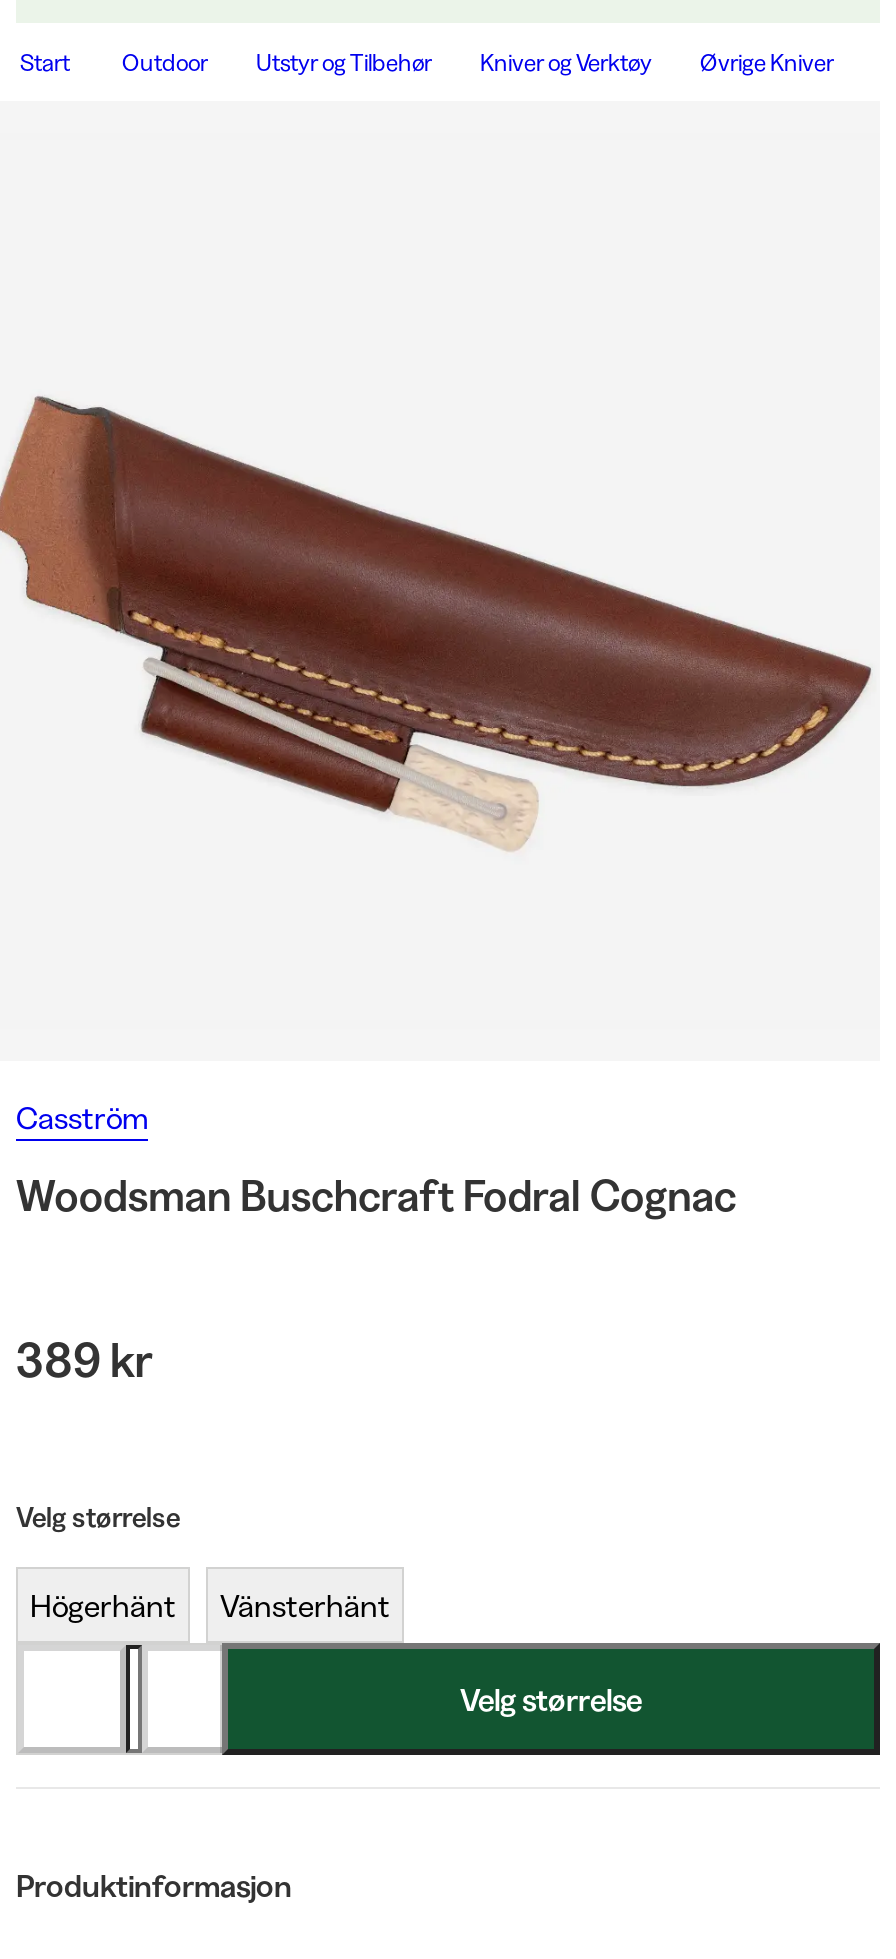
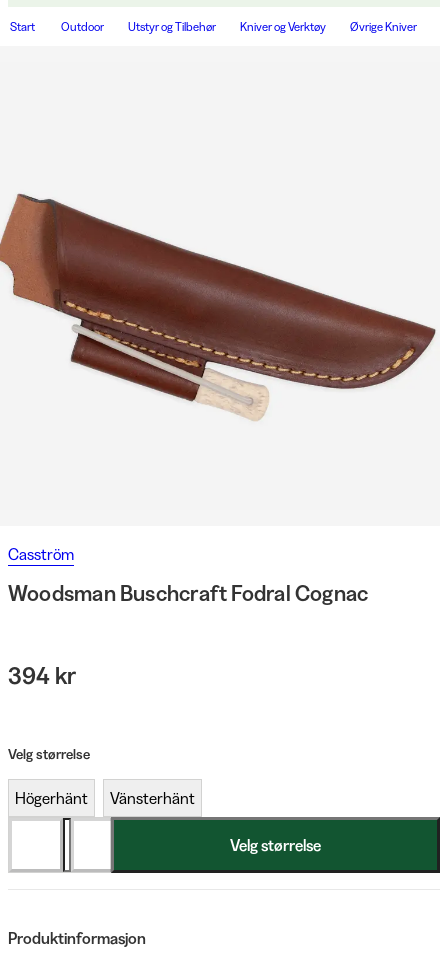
- 389 kr
+ 394 kr
